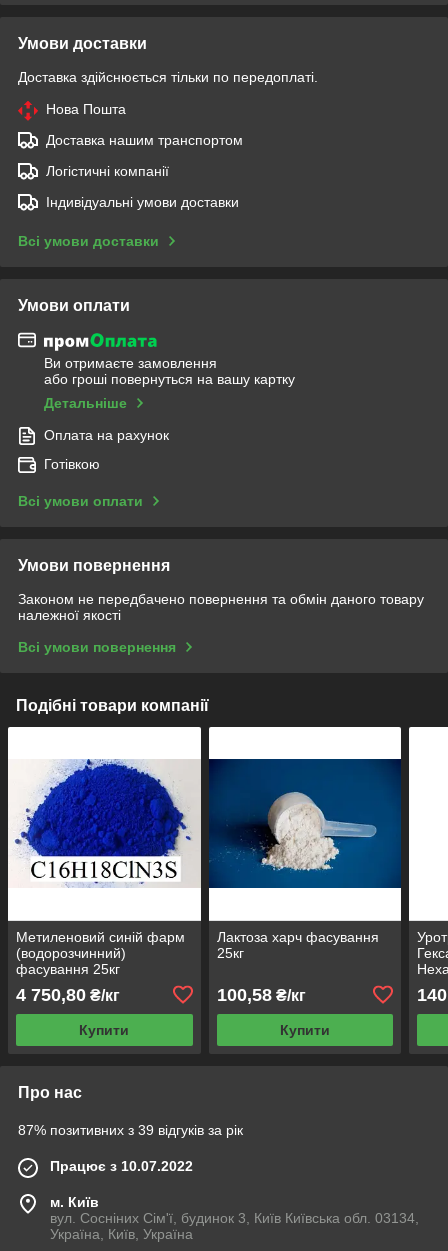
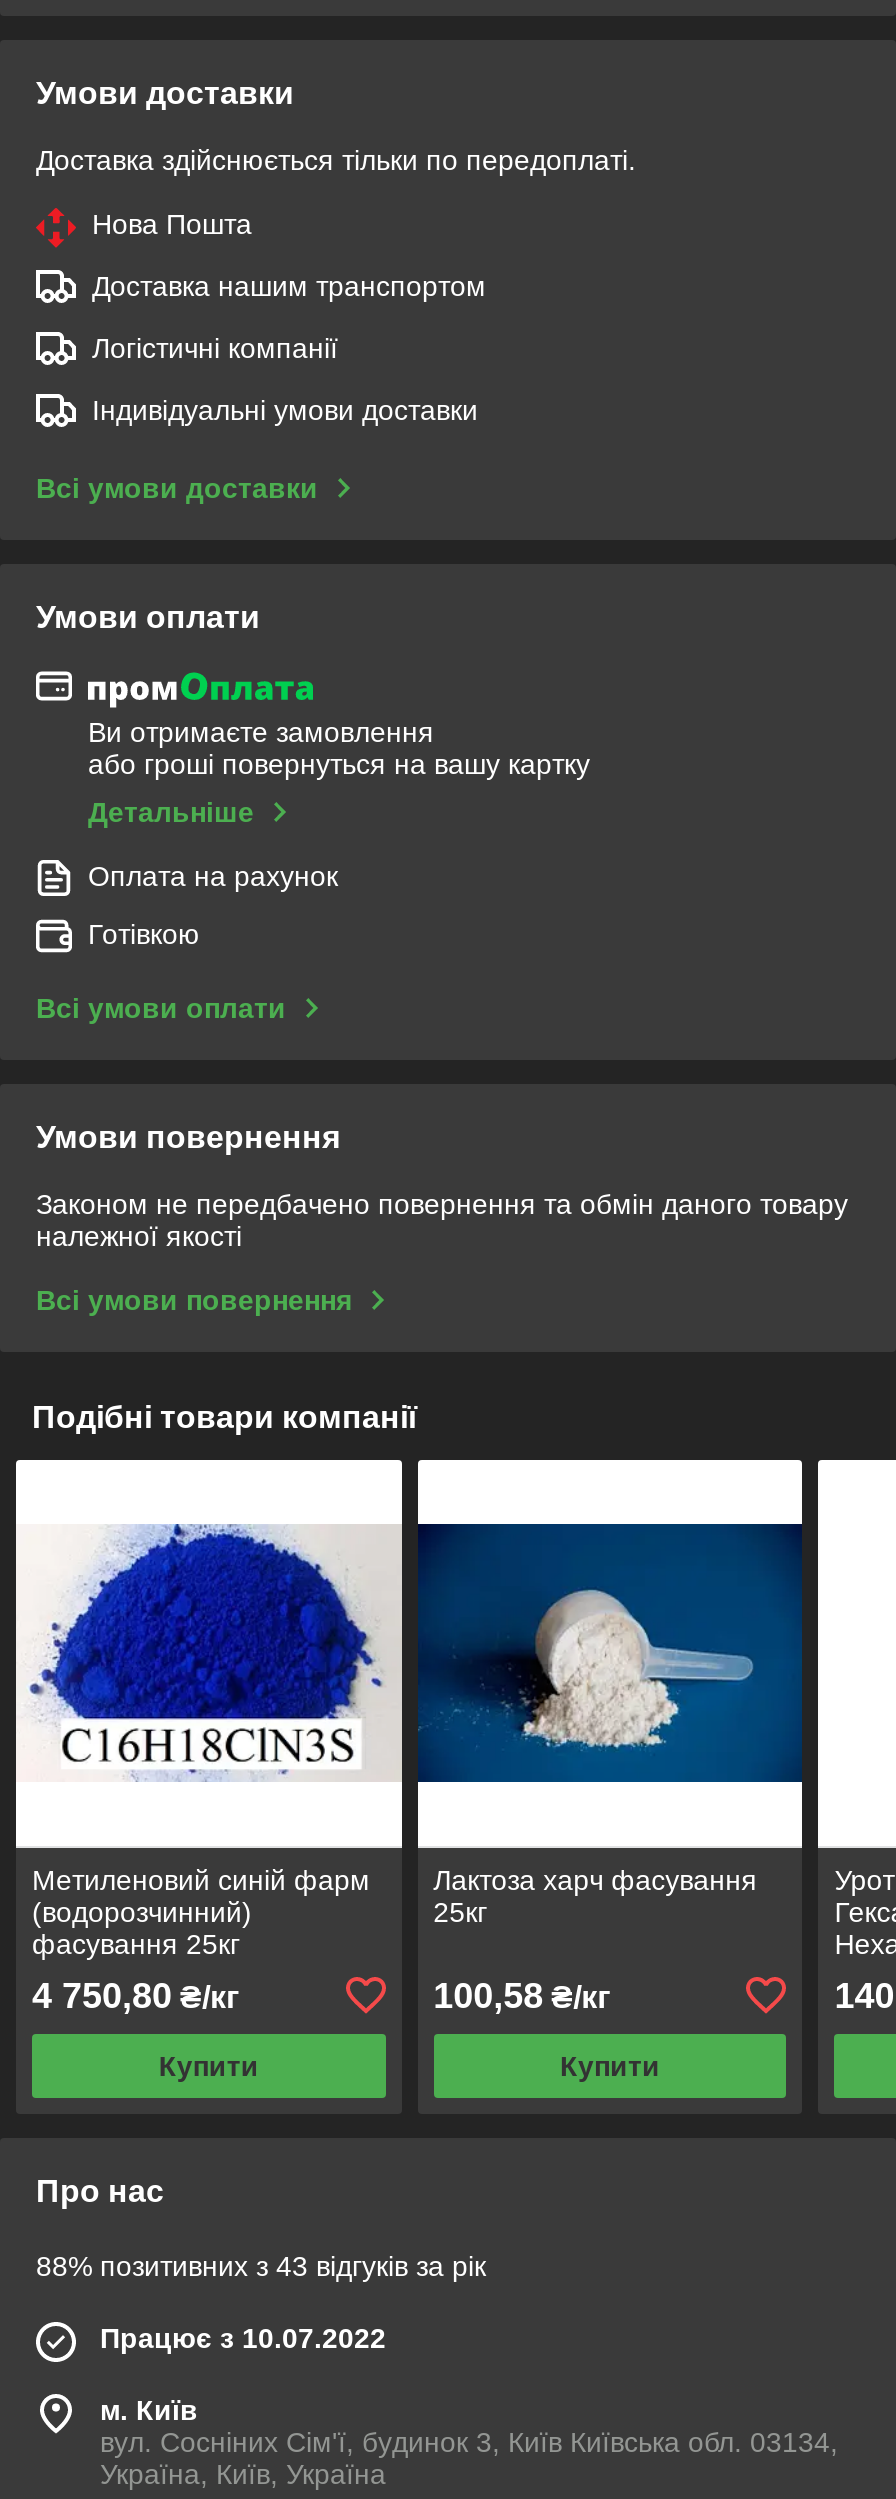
- 87% позитивних з 39 відгуків за рік
+ 88% позитивних з 43 відгуків за рік
